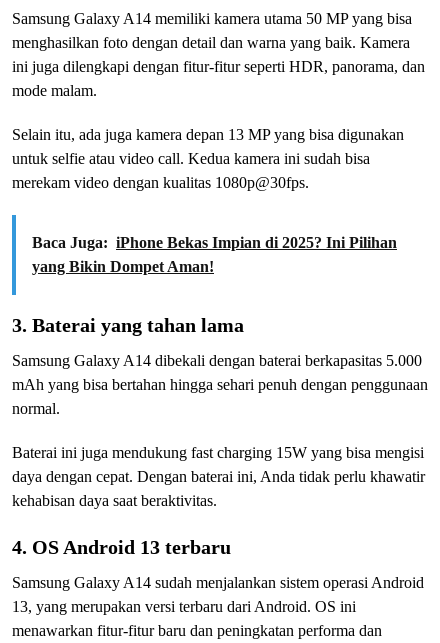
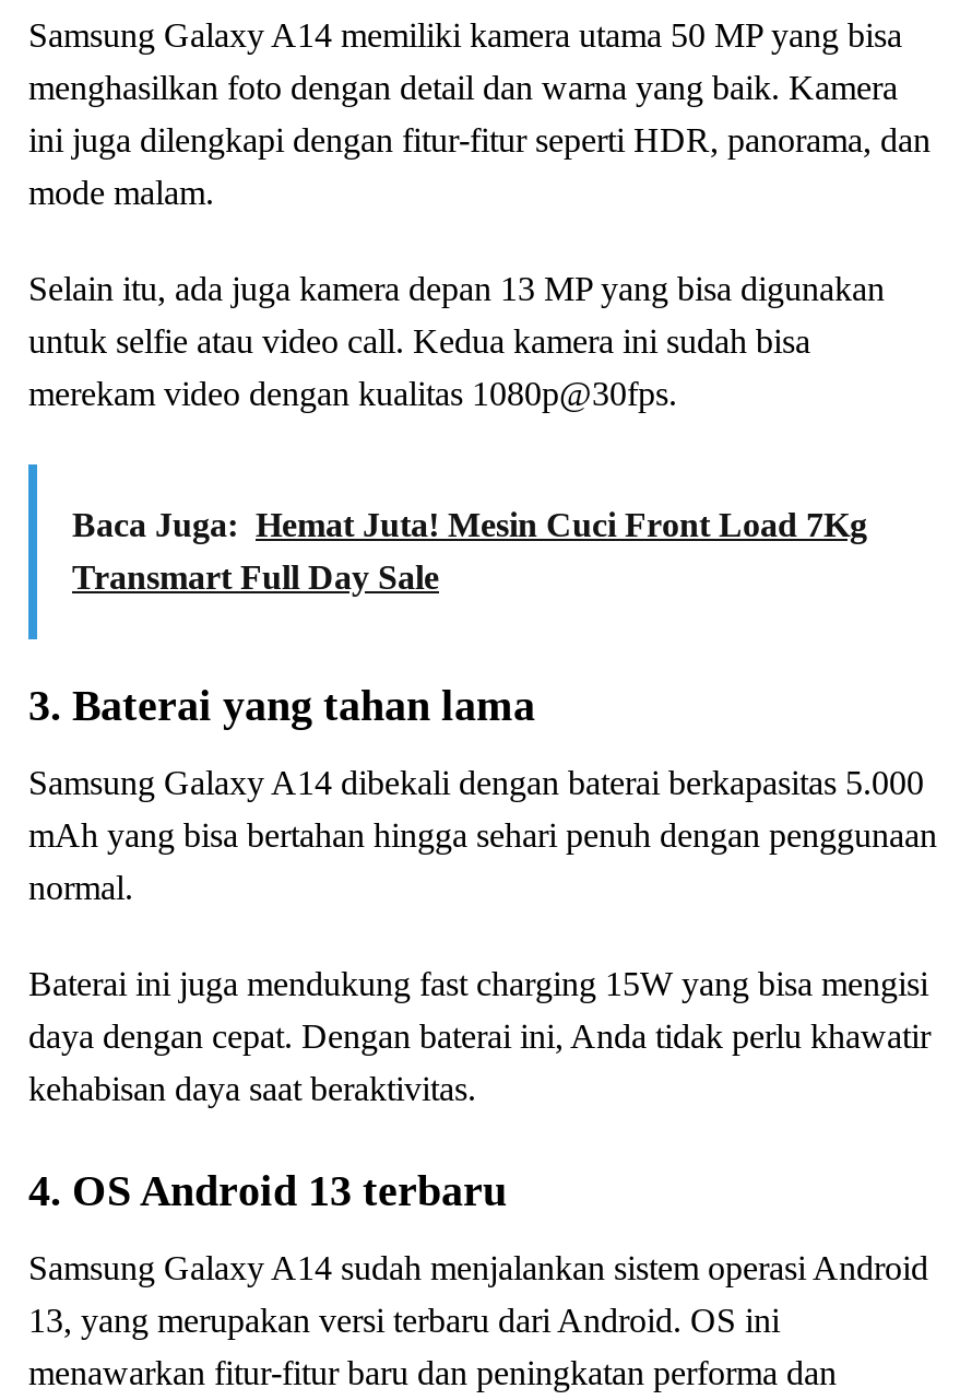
- Baca Juga: iPhone Bekas Impian di 2025? Ini Pilihan
- yang Bikin Dompet Aman!
+ Baca Juga: Hemat Juta! Mesin Cuci Front Load 7Kg
+ Transmart Full Day Sale
